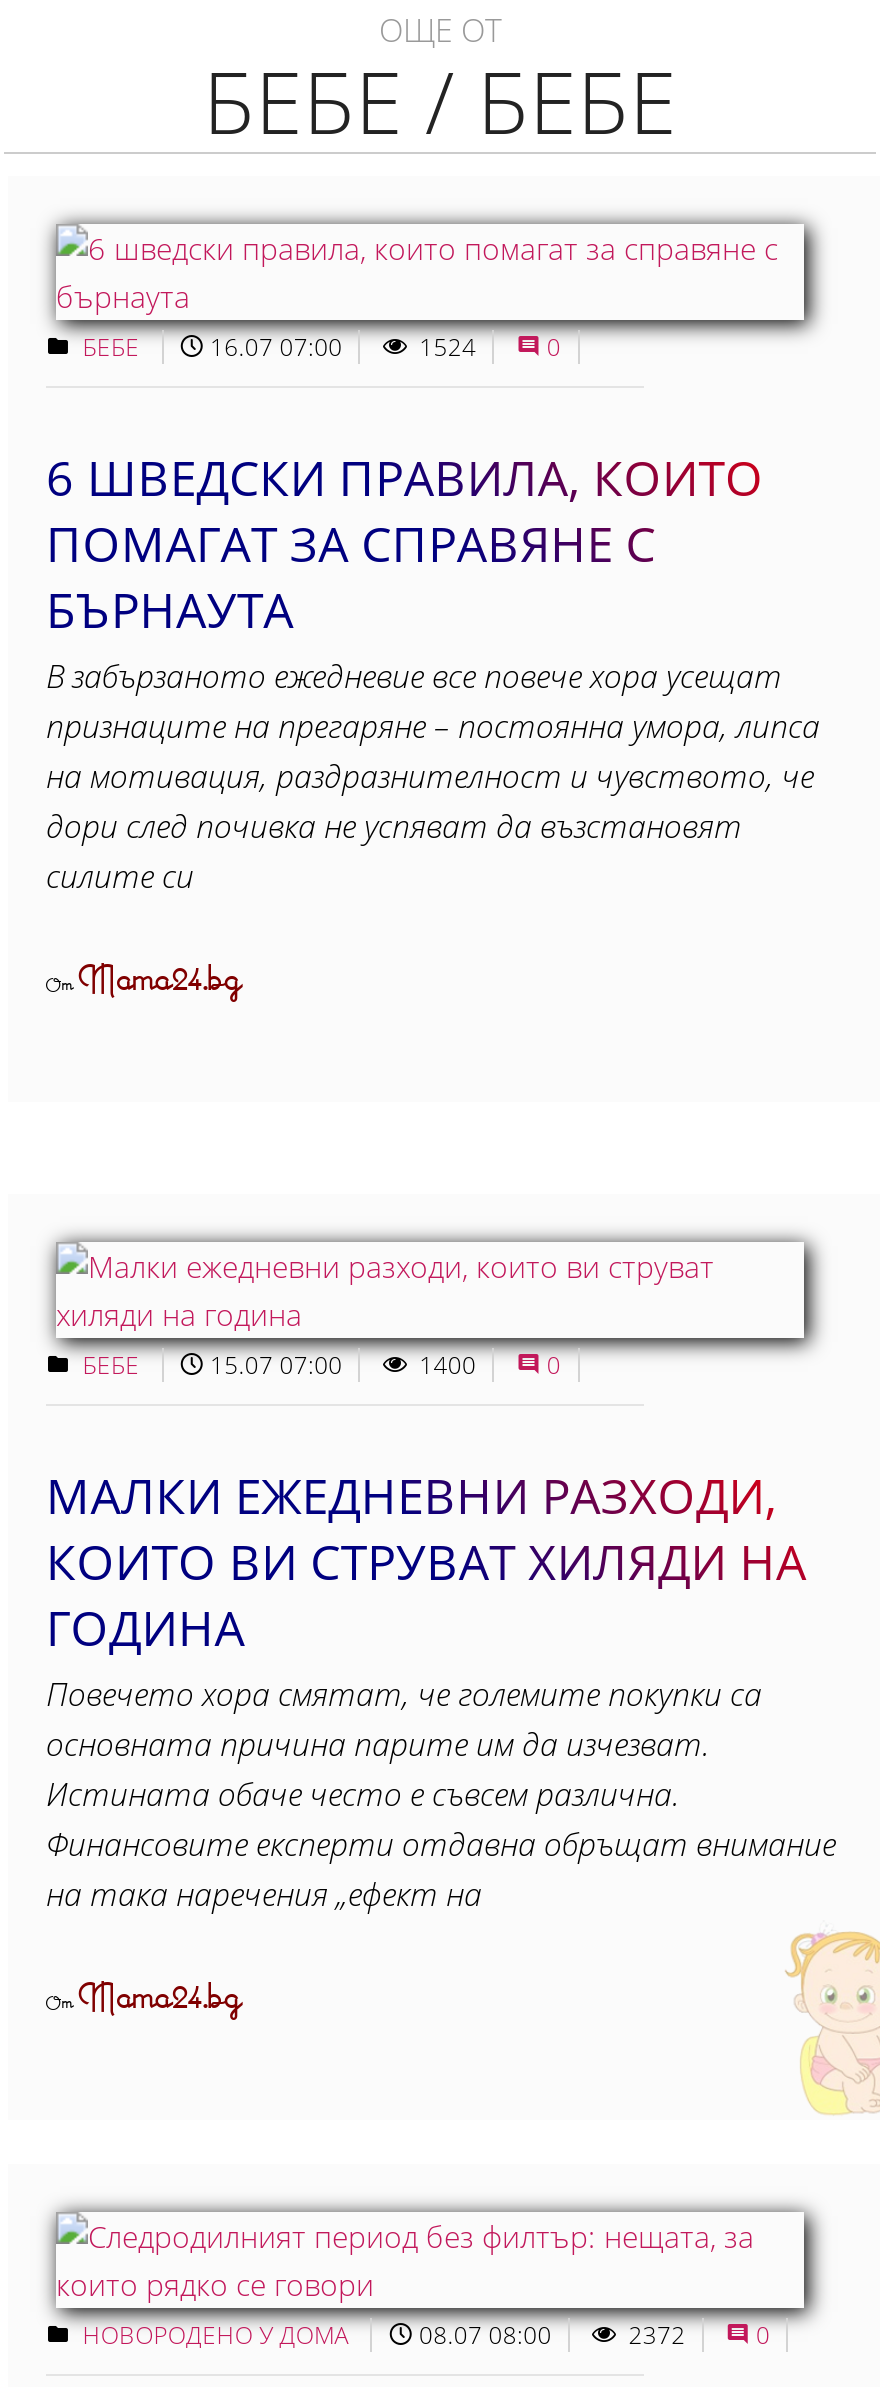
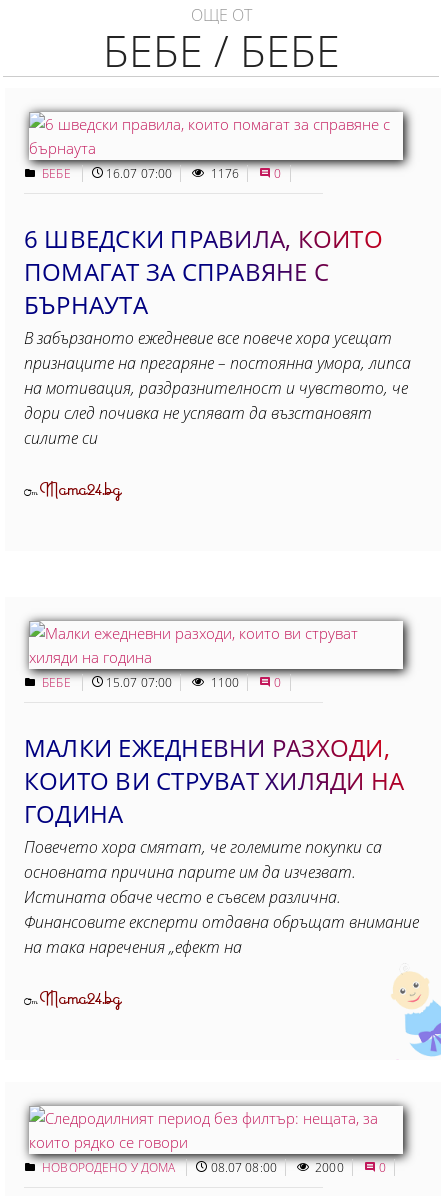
- 1524
+ 1176

- 1400
+ 1100

- [image]
+ [image]

- 2372
+ 2000
